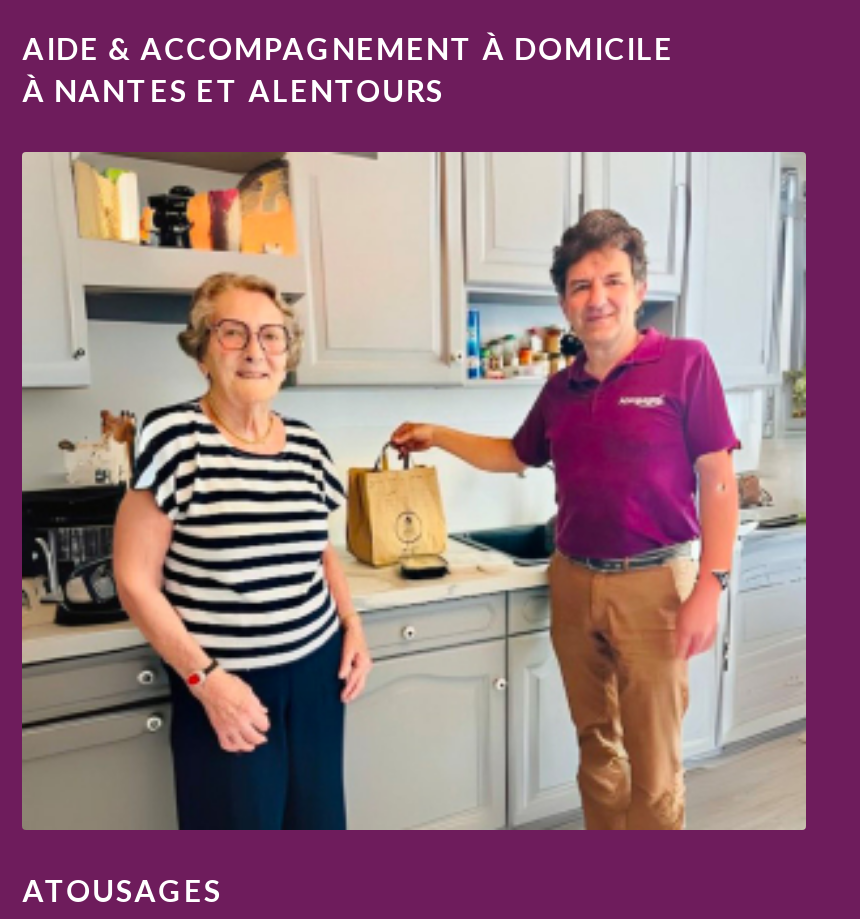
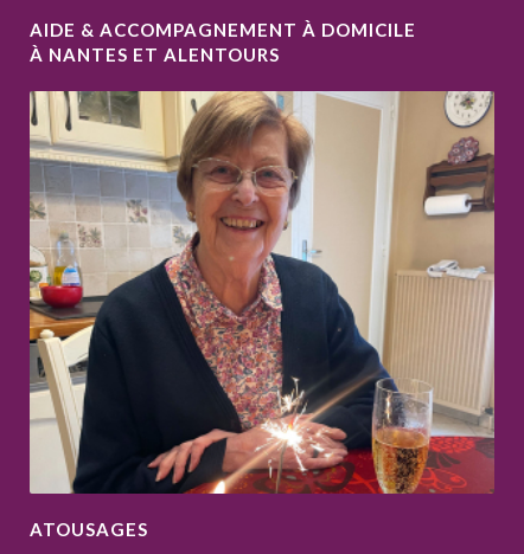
- [image]
+ [image]
